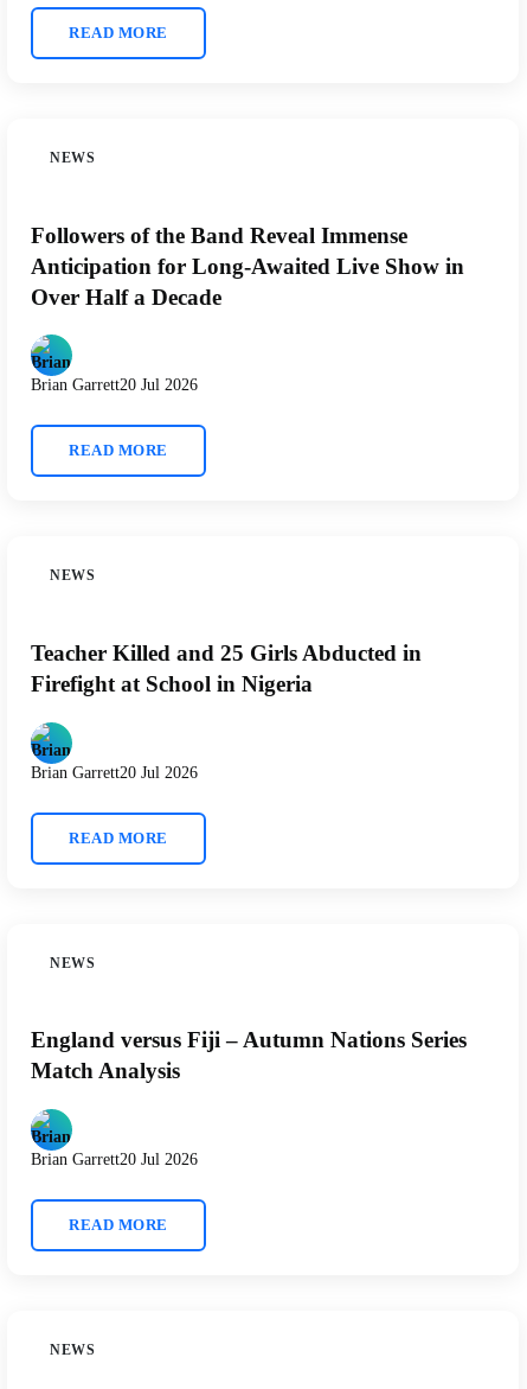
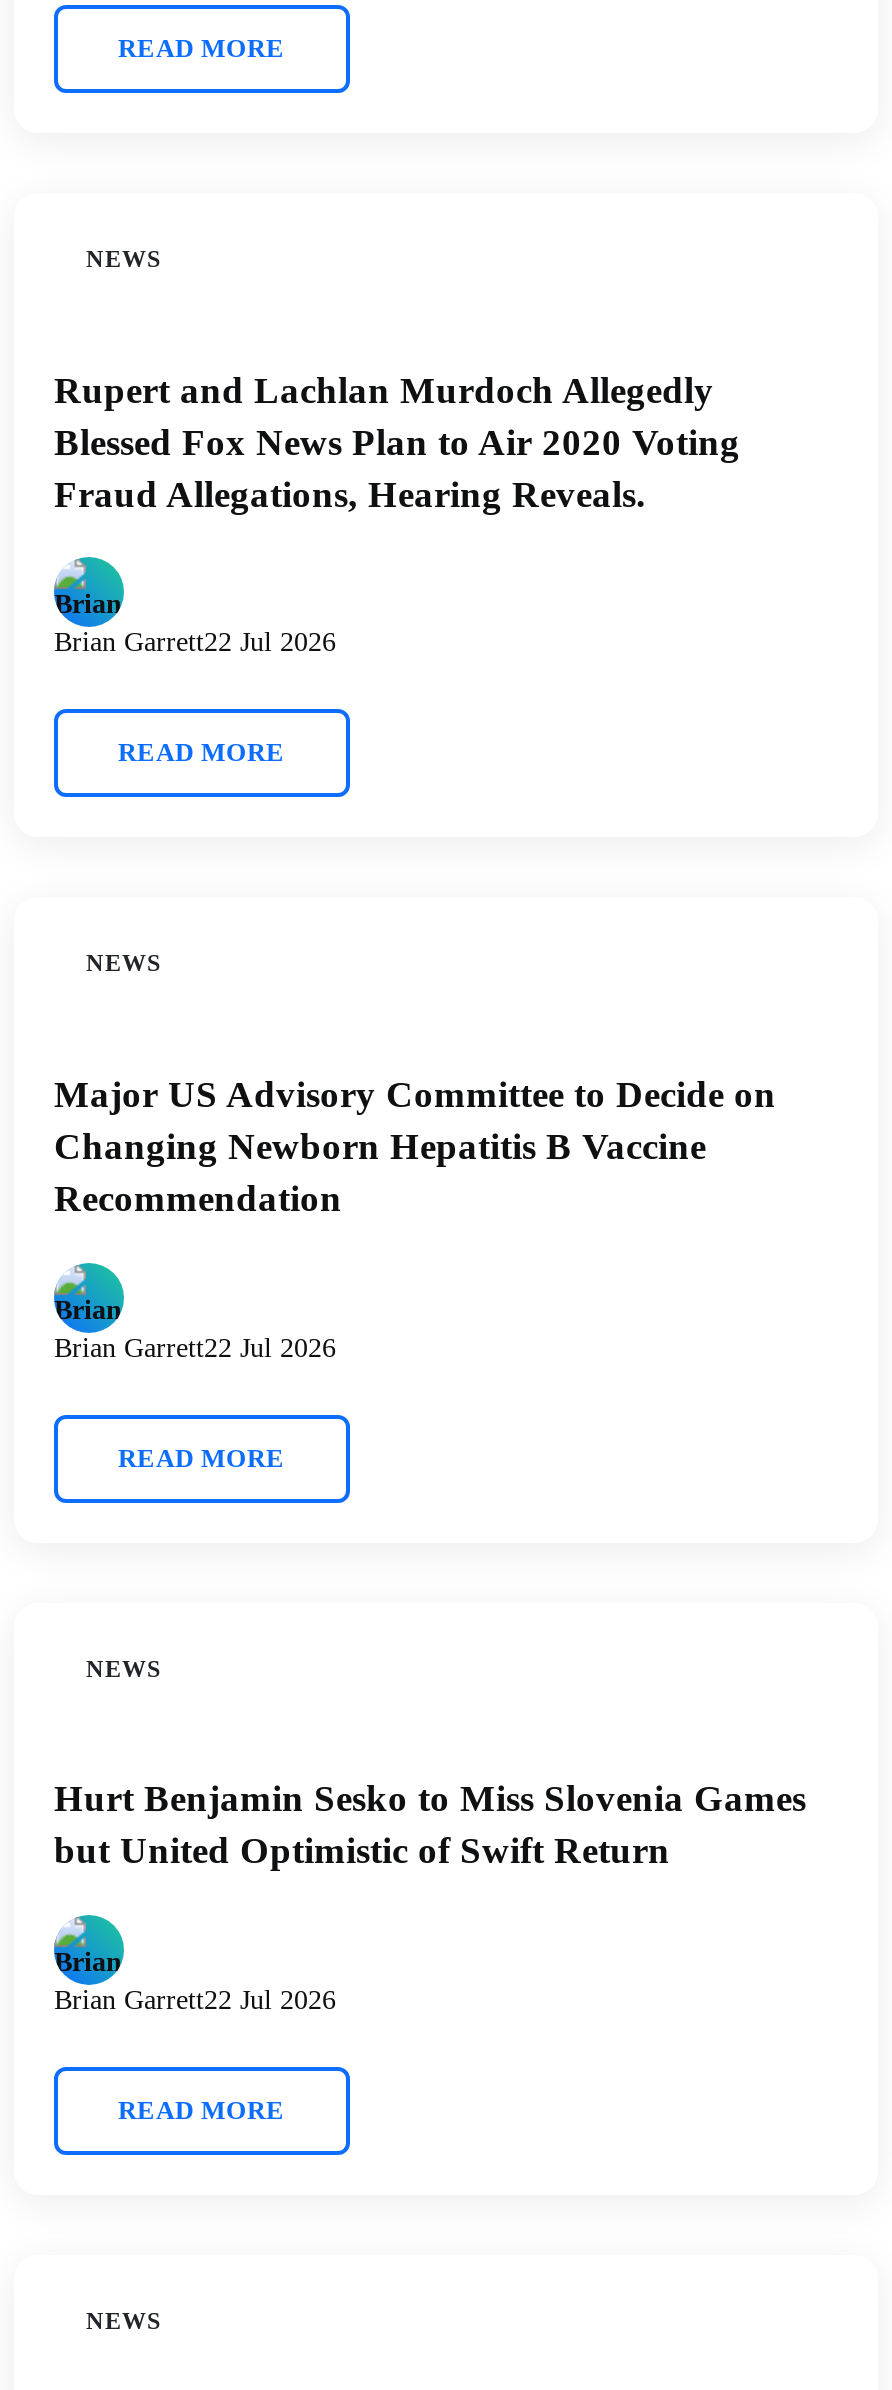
- Followers of the Band Reveal Immense
- Anticipation for Long-Awaited Live Show in
- Over Half a Decade
+ Rupert and Lachlan Murdoch Allegedly
+ Blessed Fox News Plan to Air 2020 Voting
+ Fraud Allegations, Hearing Reveals.

- Brian Garrett20 Jul 2026
+ Brian Garrett22 Jul 2026

- Teacher Killed and 25 Girls Abducted in
- Firefight at School in Nigeria
+ Major US Advisory Committee to Decide on
+ Changing Newborn Hepatitis B Vaccine
+ Recommendation

- Brian Garrett20 Jul 2026
+ Brian Garrett22 Jul 2026

- England versus Fiji – Autumn Nations Series
- Match Analysis
+ Hurt Benjamin Sesko to Miss Slovenia Games
+ but United Optimistic of Swift Return

- Brian Garrett20 Jul 2026
+ Brian Garrett22 Jul 2026
